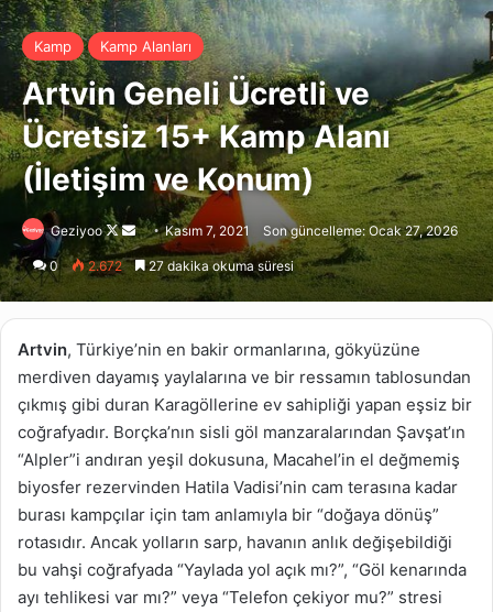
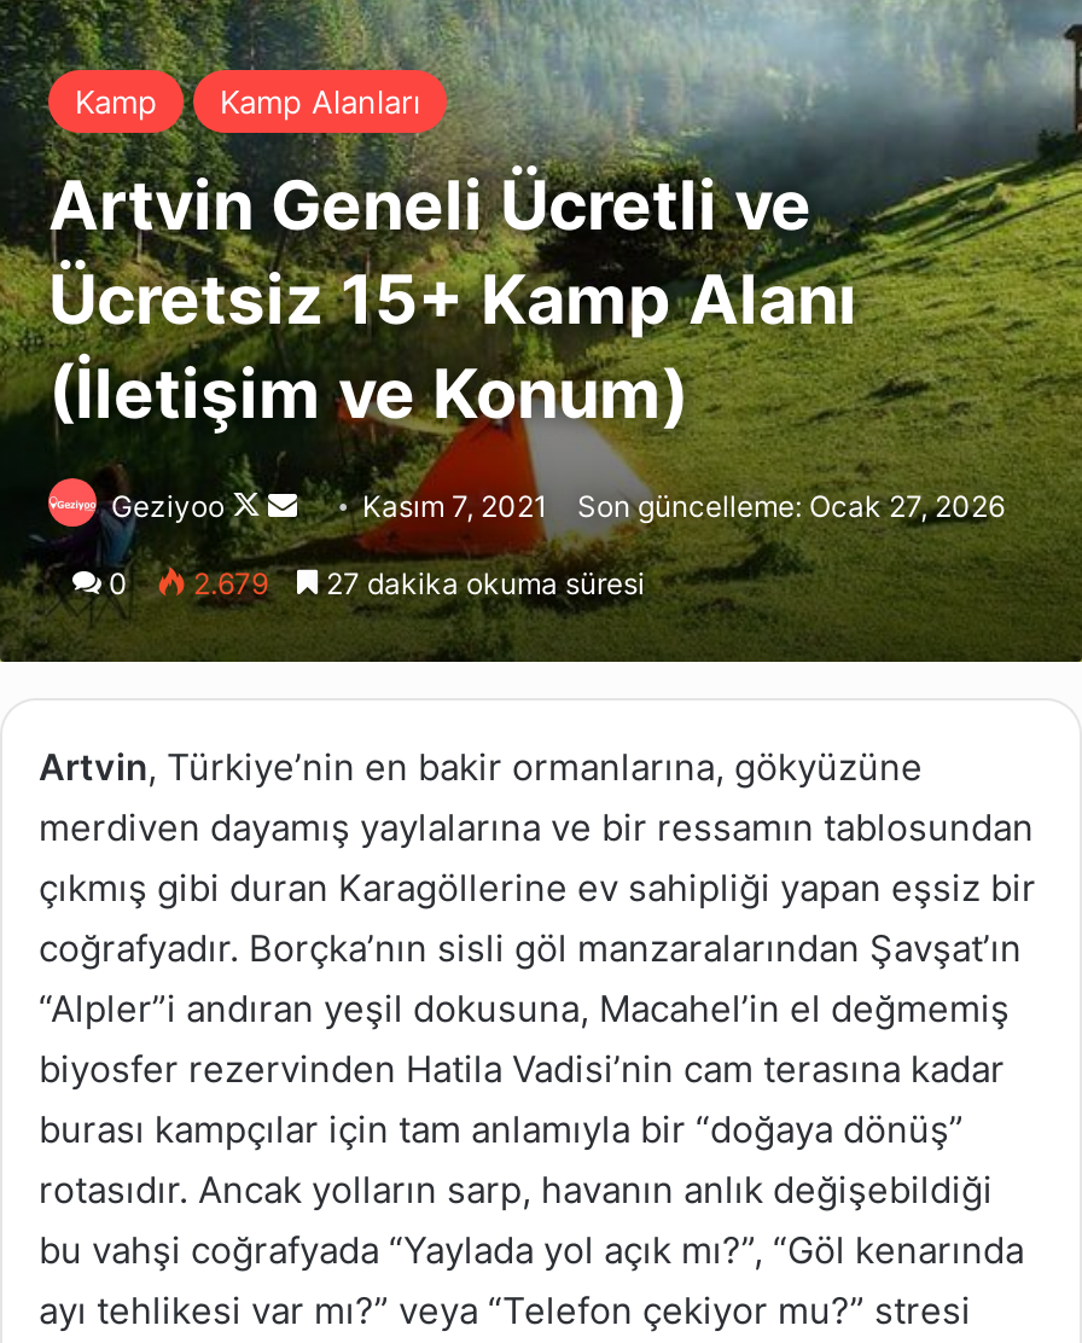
- 0 2.672 27 dakika okuma süresi
+ 0 2.679 27 dakika okuma süresi
